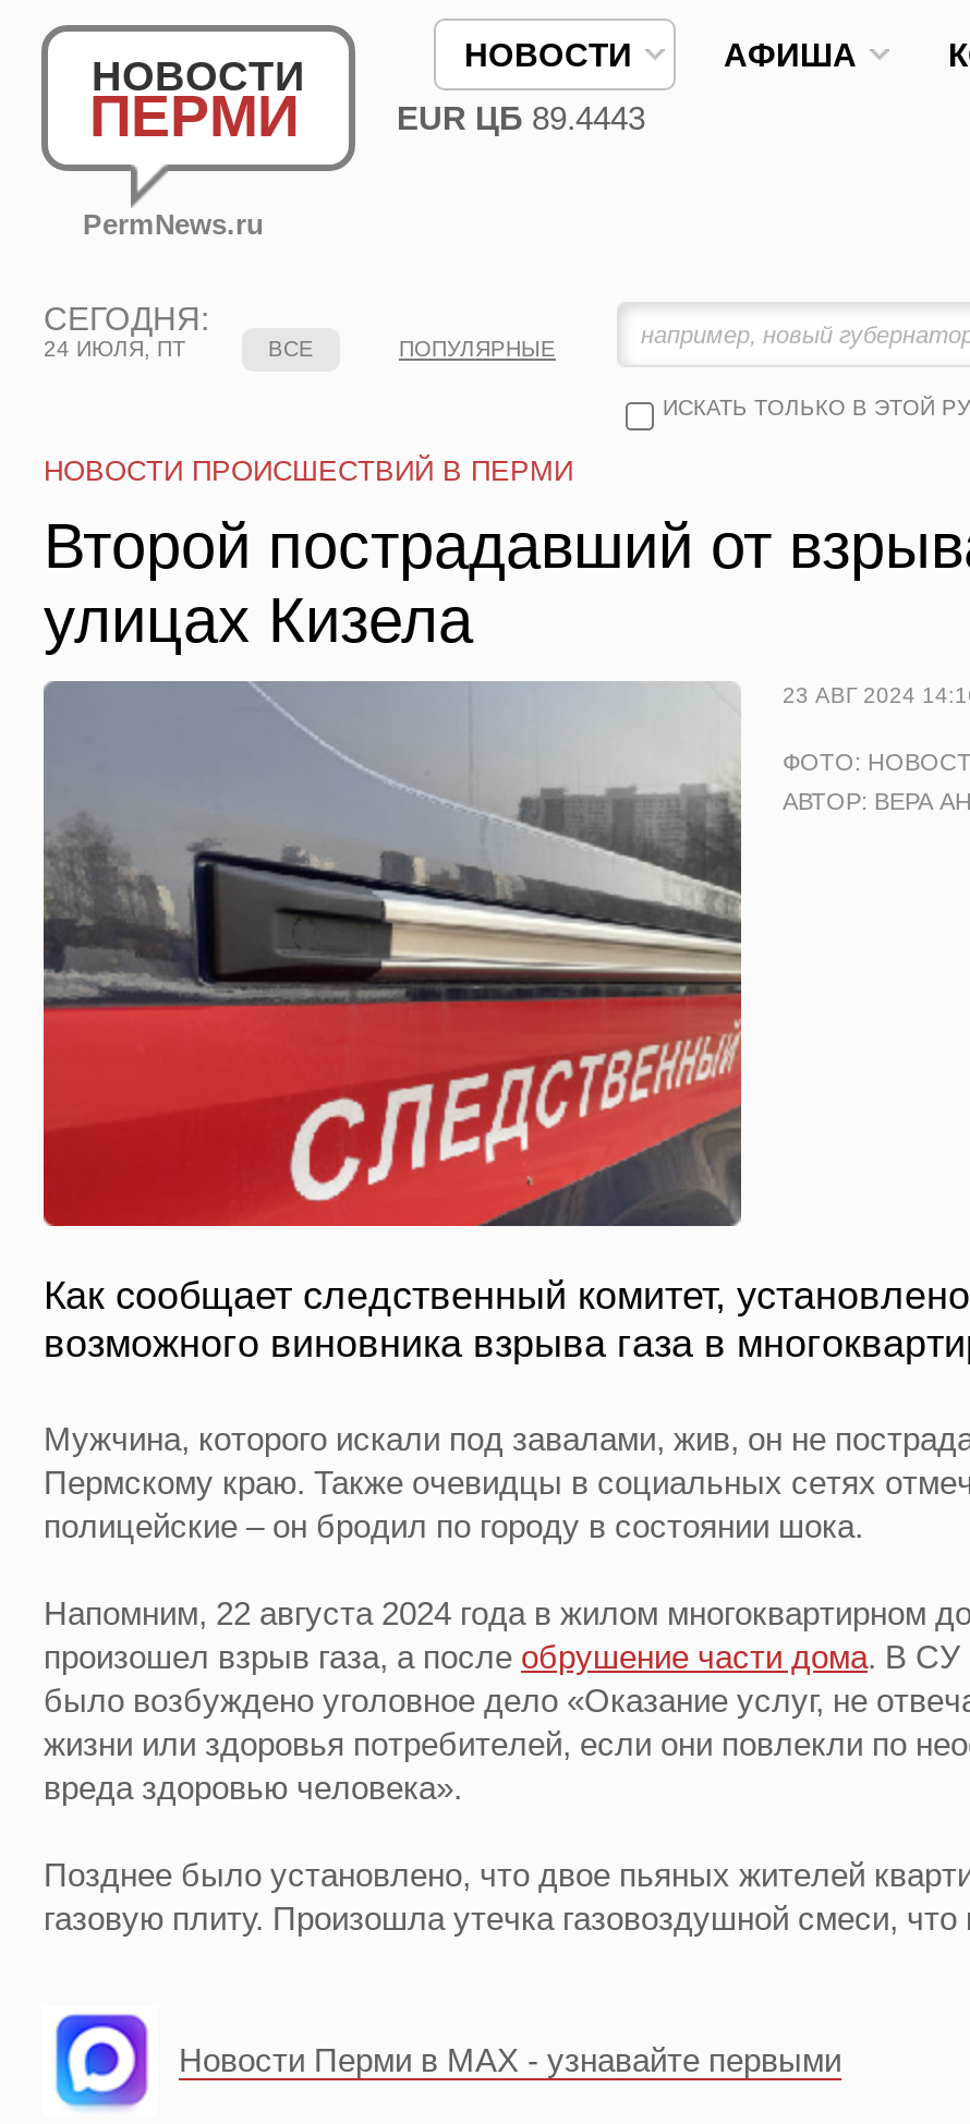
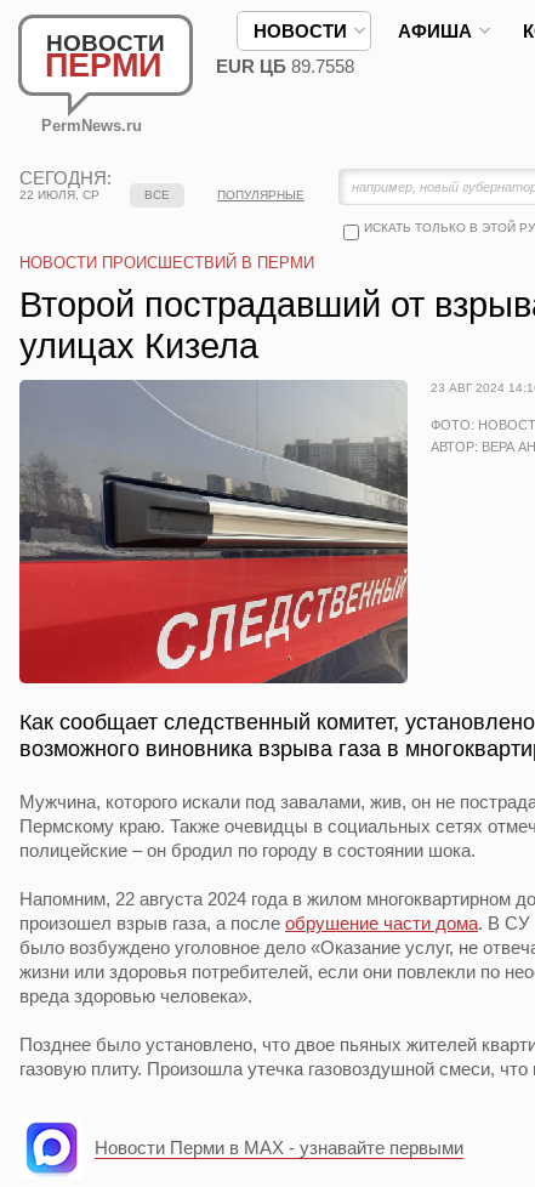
- EUR ЦБ 89.4443
+ EUR ЦБ 89.7558

- 24 ИЮЛЯ, ПТ
+ 22 ИЮЛЯ, СР
